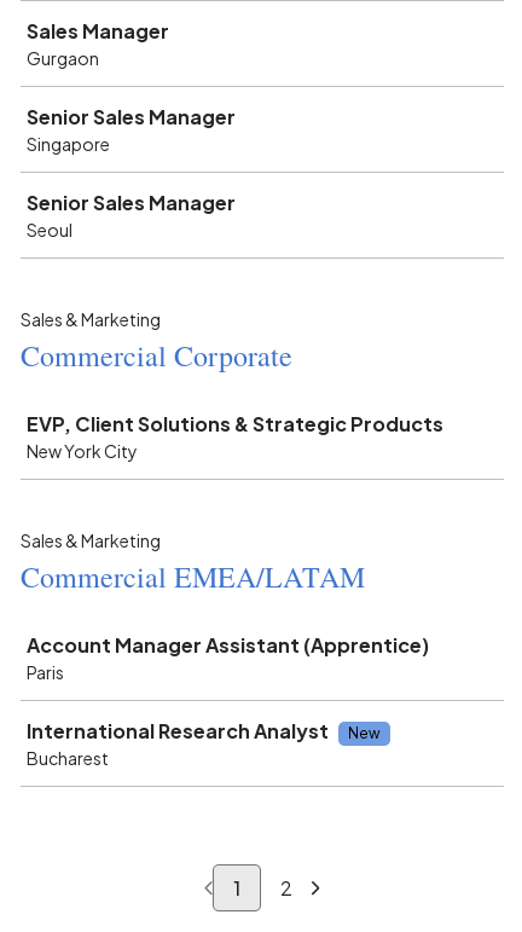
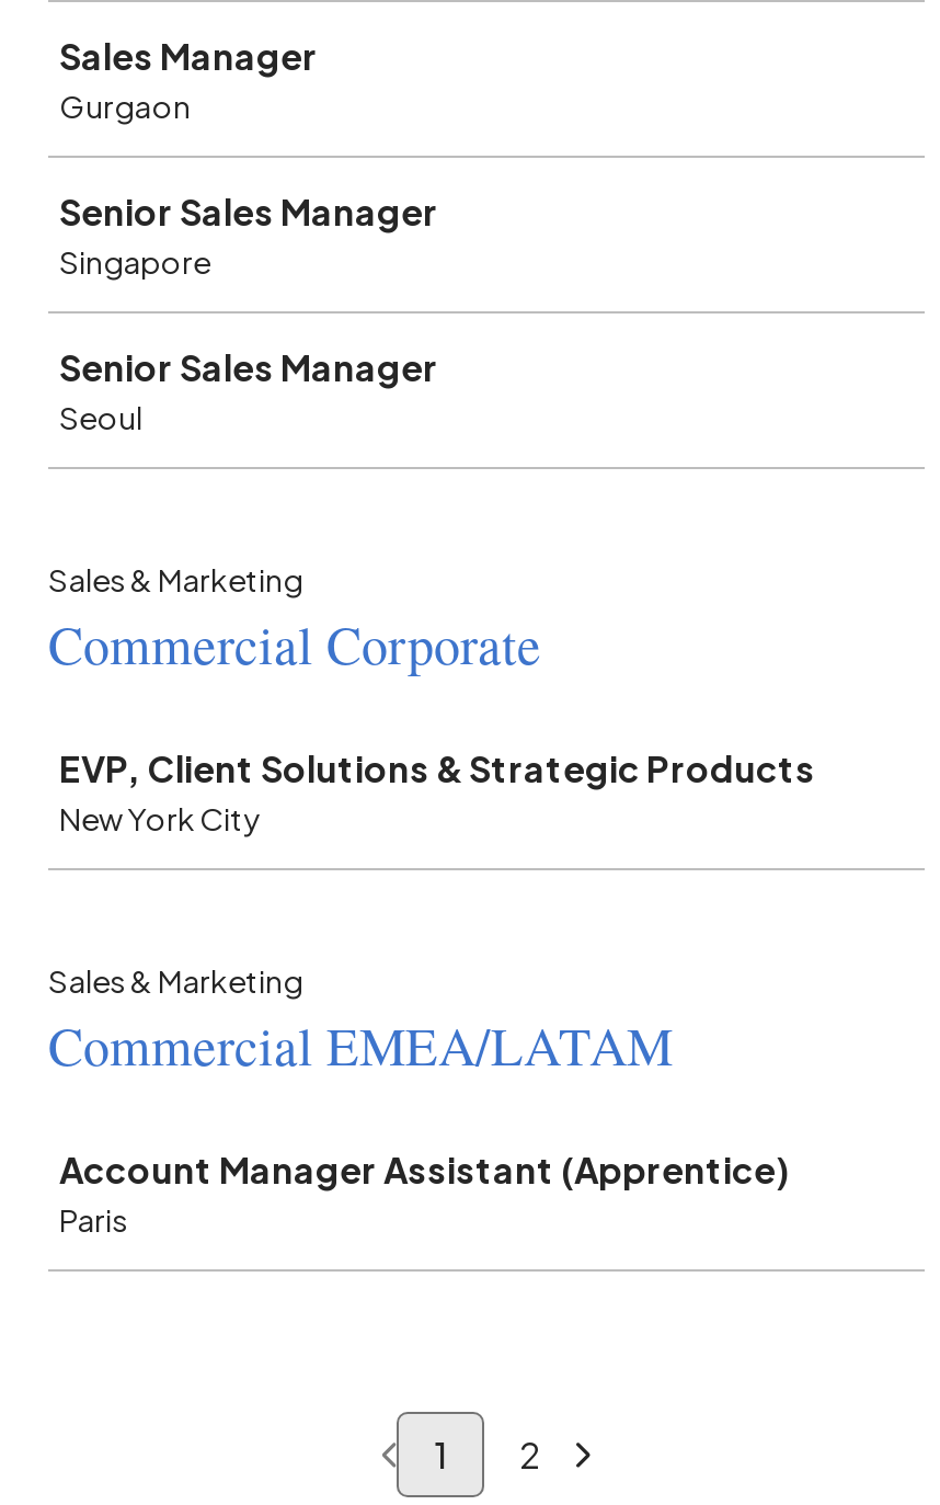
- International Research Analyst
- New
- Bucharest
